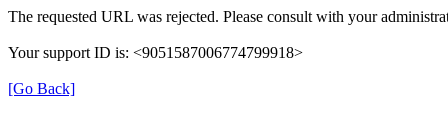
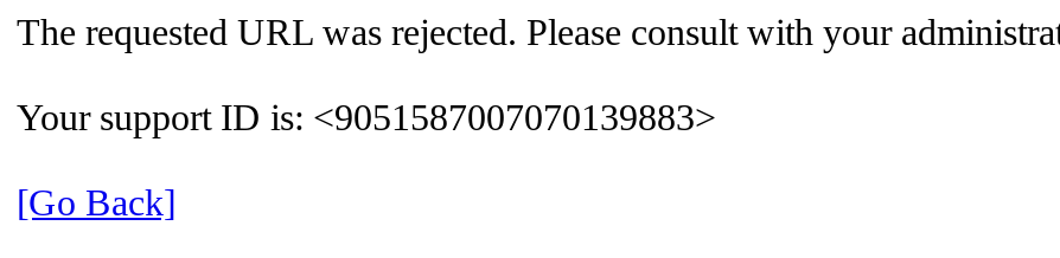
- Your support ID is: <9051587006774799918>
+ Your support ID is: <9051587007070139883>
